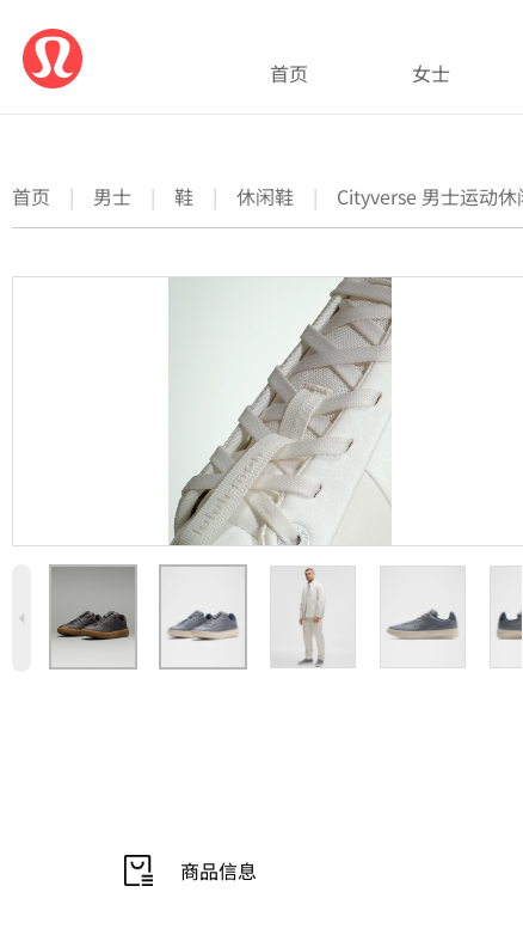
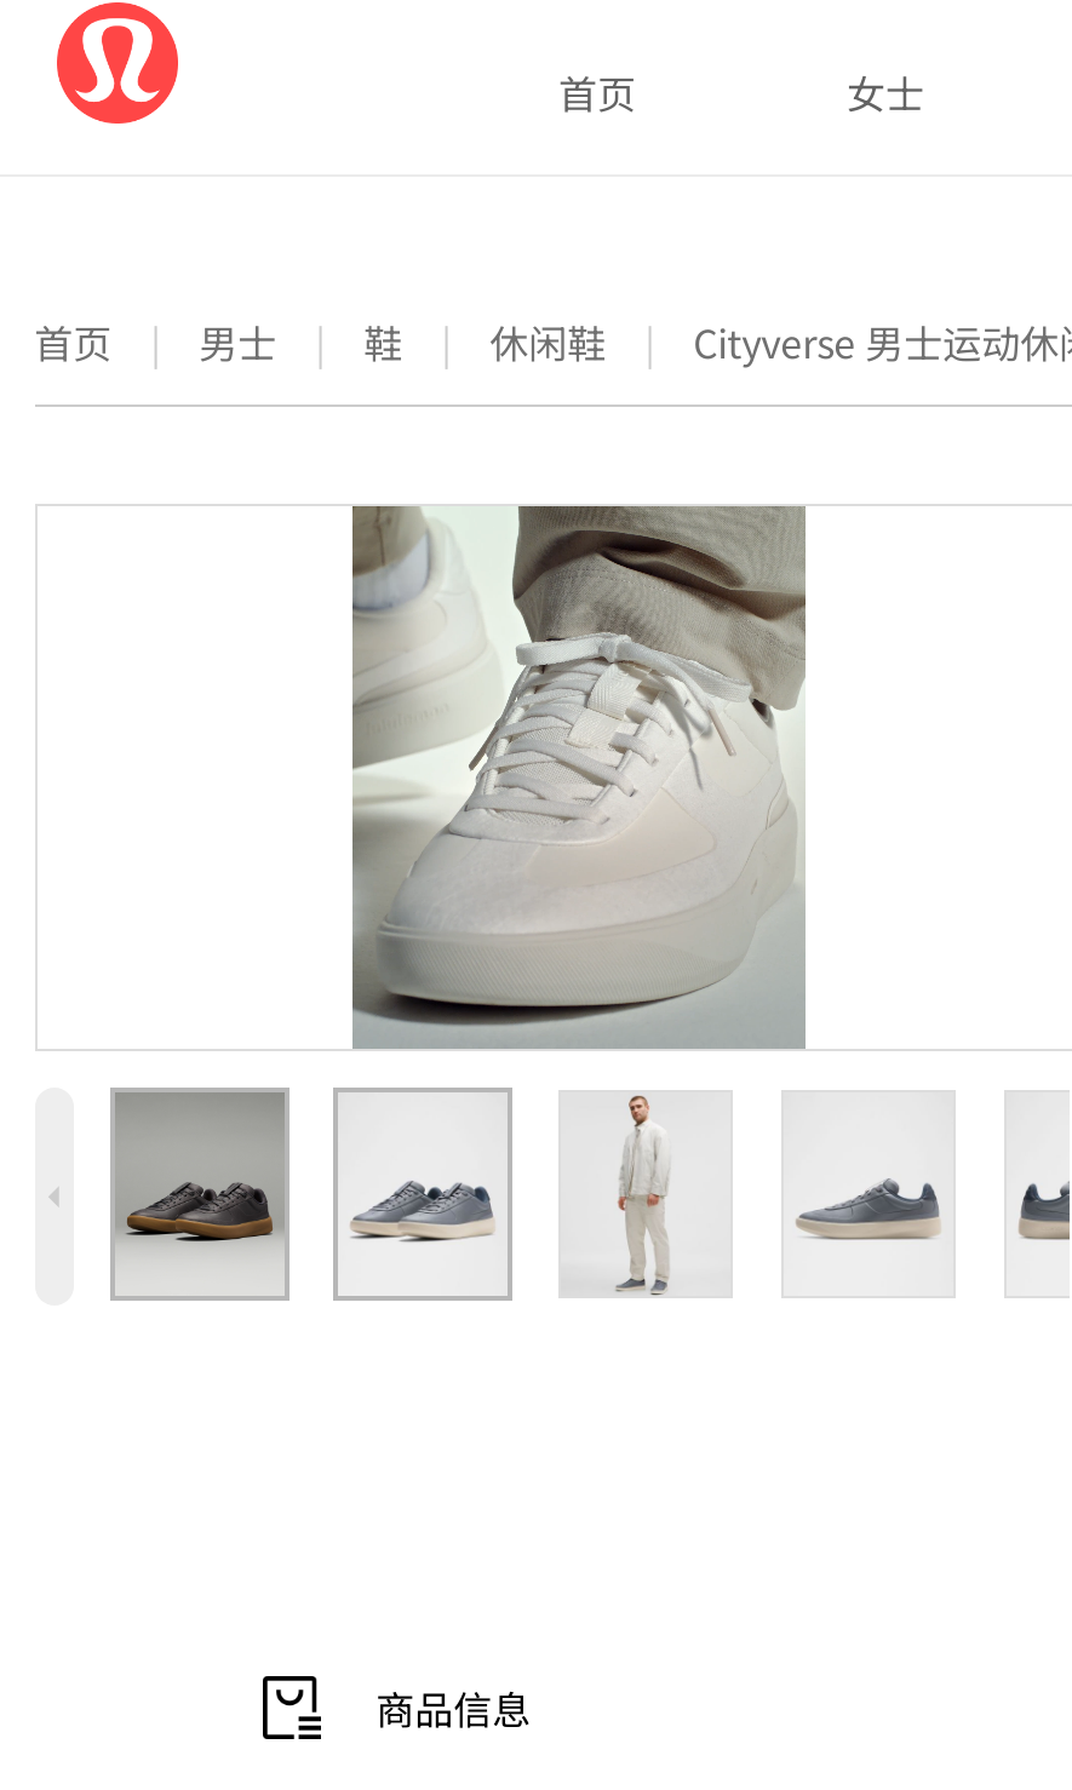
- [image]
+ [image]
